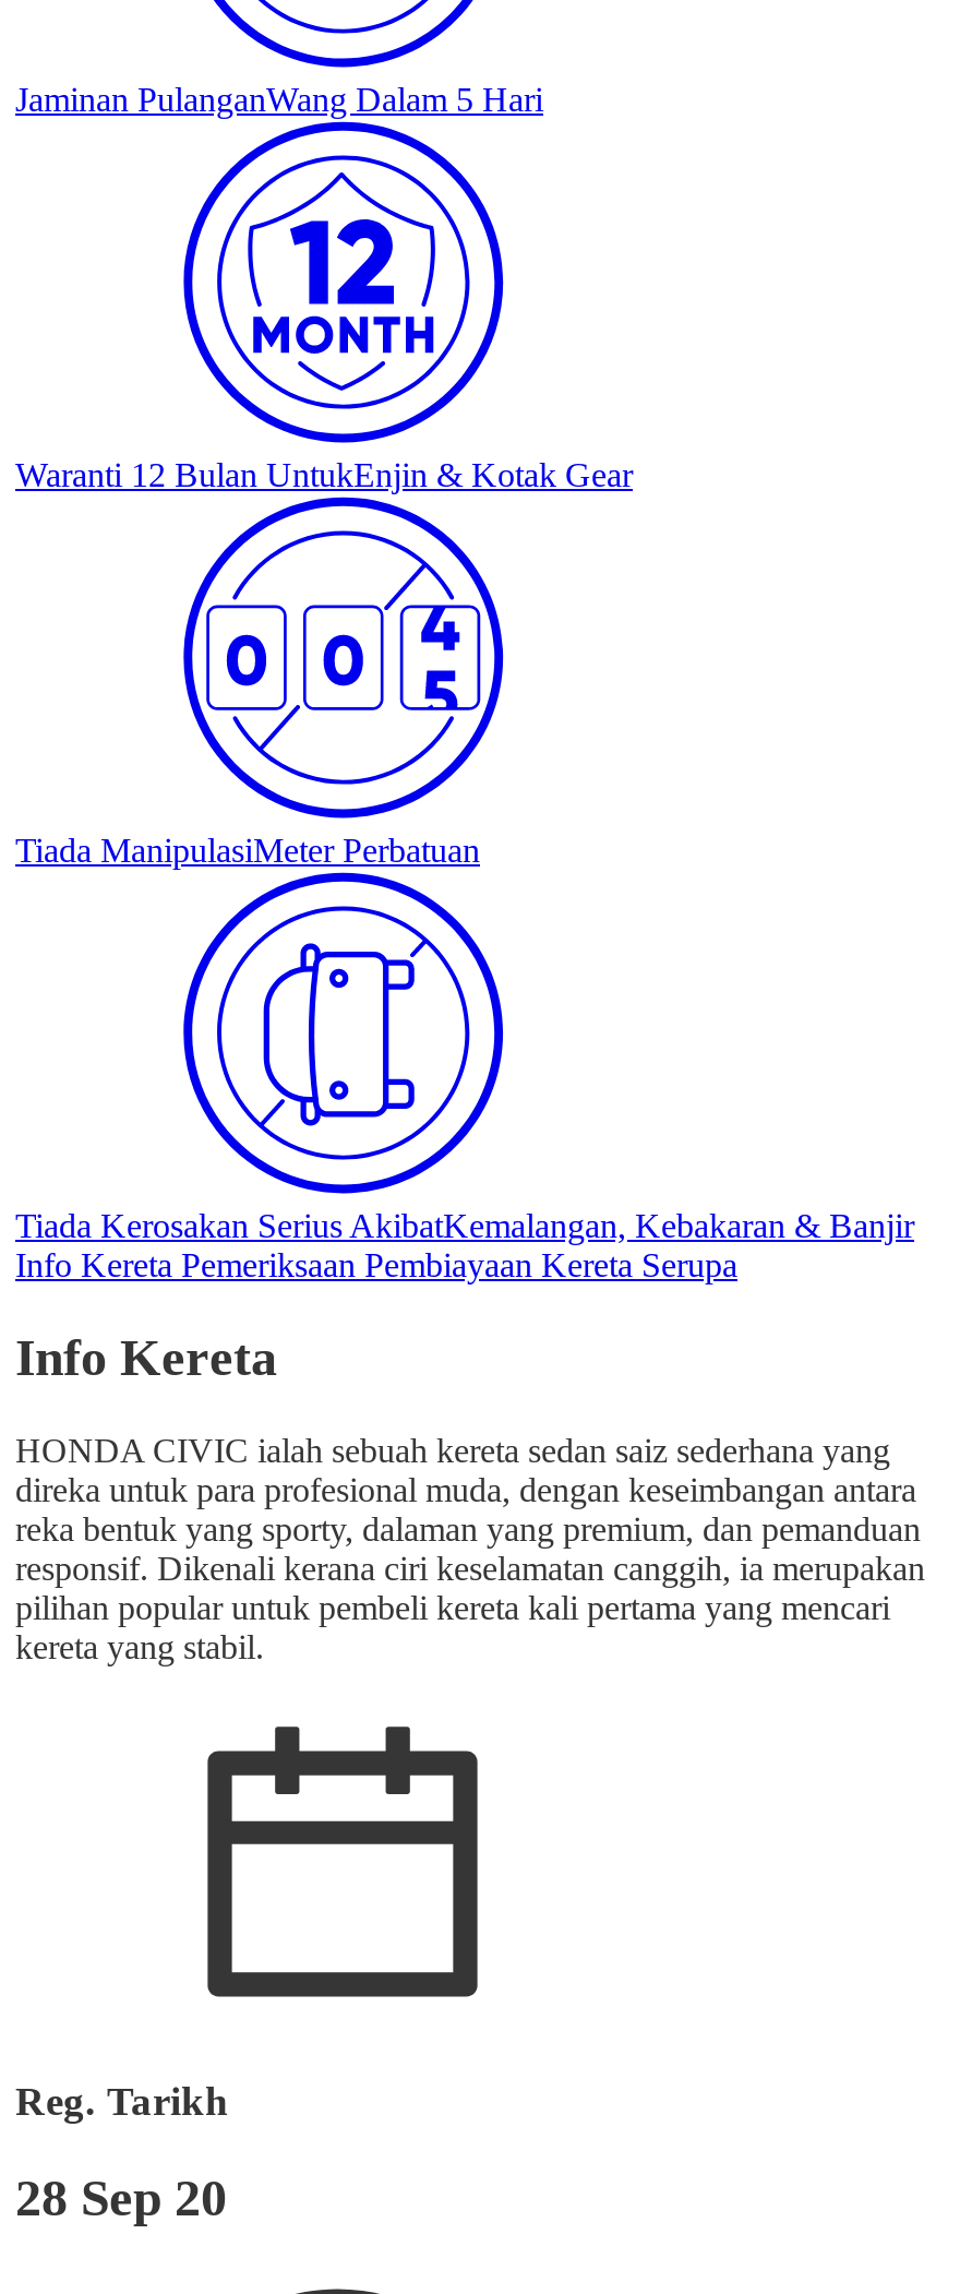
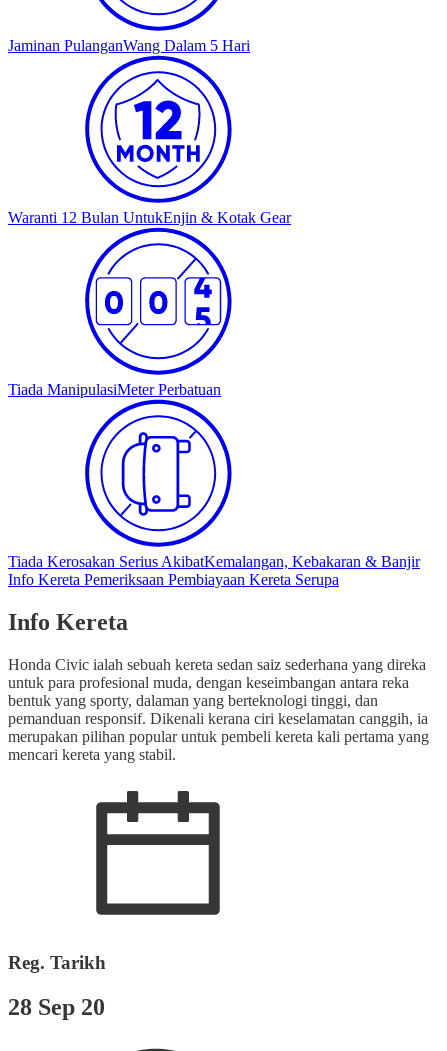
- HONDA CIVIC ialah sebuah kereta sedan saiz sederhana yang
- direka untuk para profesional muda, dengan keseimbangan antara
- reka bentuk yang sporty, dalaman yang premium, dan pemanduan
- responsif. Dikenali kerana ciri keselamatan canggih, ia merupakan
- pilihan popular untuk pembeli kereta kali pertama yang mencari
- kereta yang stabil.
+ Honda Civic ialah sebuah kereta sedan saiz sederhana yang direka
+ untuk para profesional muda, dengan keseimbangan antara reka
+ bentuk yang sporty, dalaman yang berteknologi tinggi, dan
+ pemanduan responsif. Dikenali kerana ciri keselamatan canggih, ia
+ merupakan pilihan popular untuk pembeli kereta kali pertama yang
+ mencari kereta yang stabil.
